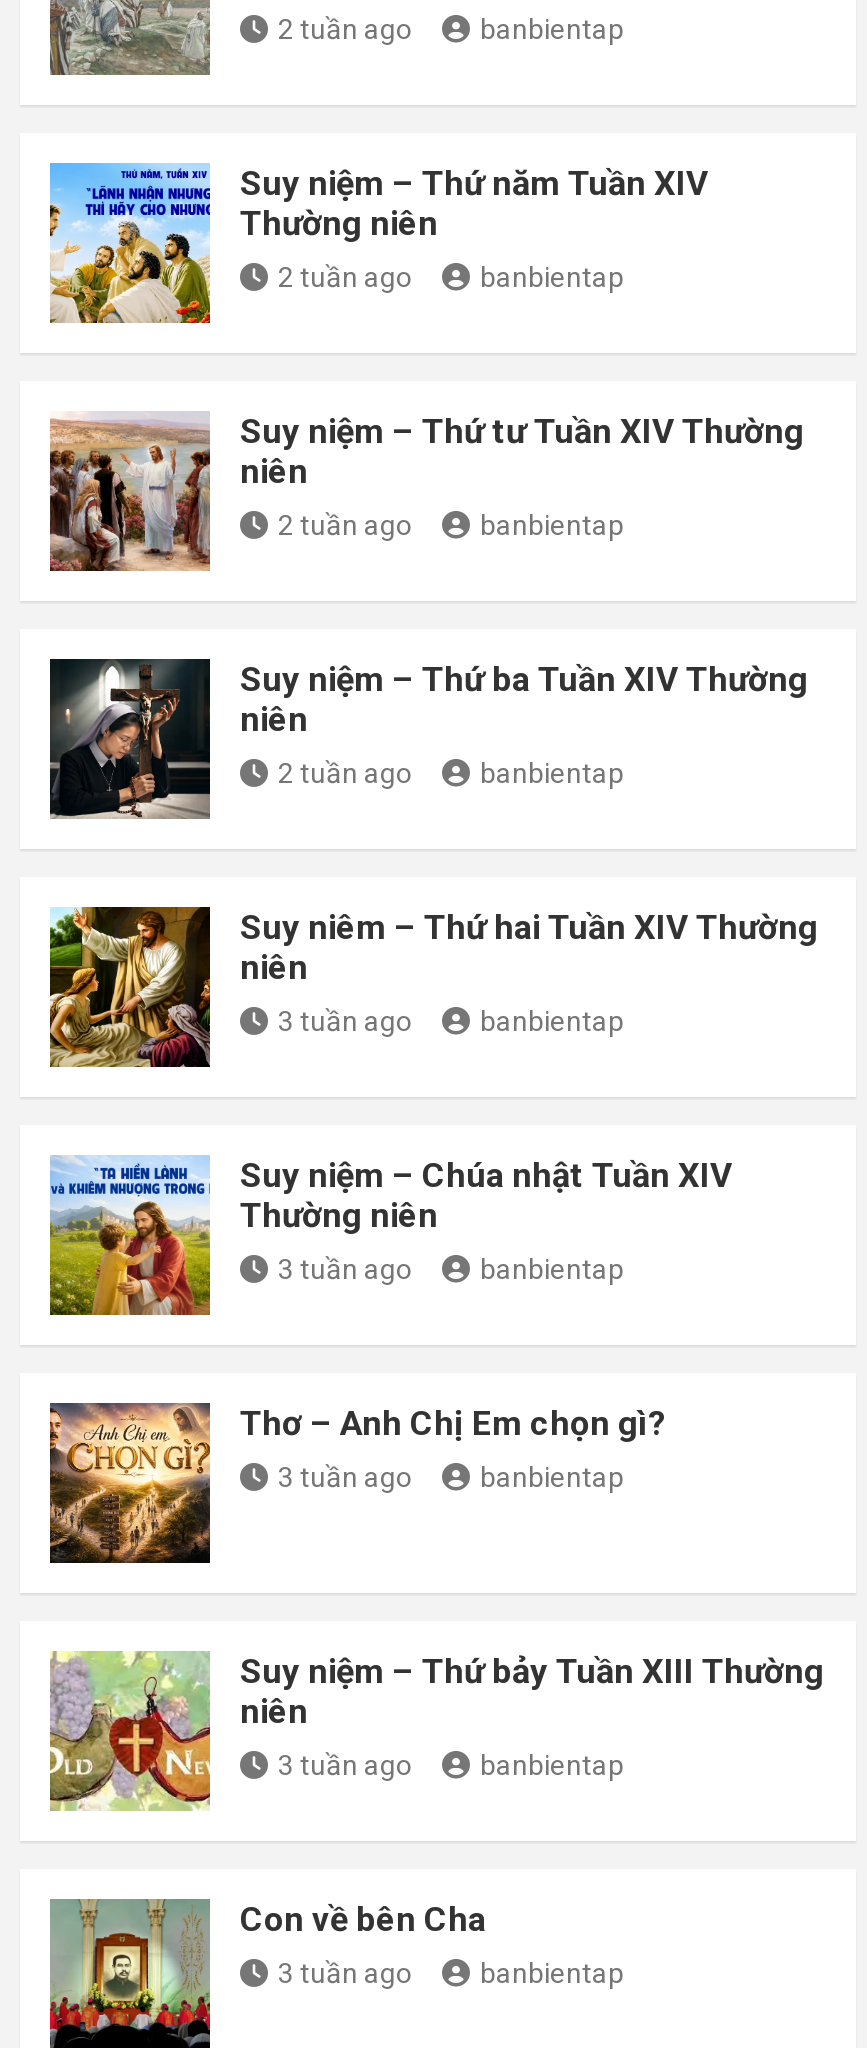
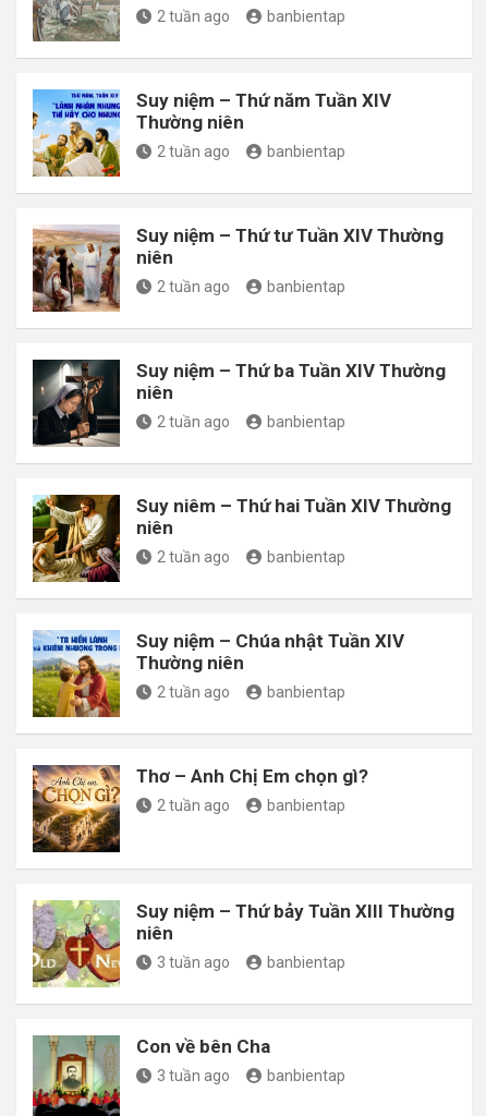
- 3 tuần ago
+ 2 tuần ago

- 3 tuần ago
+ 2 tuần ago

- 3 tuần ago
+ 2 tuần ago
